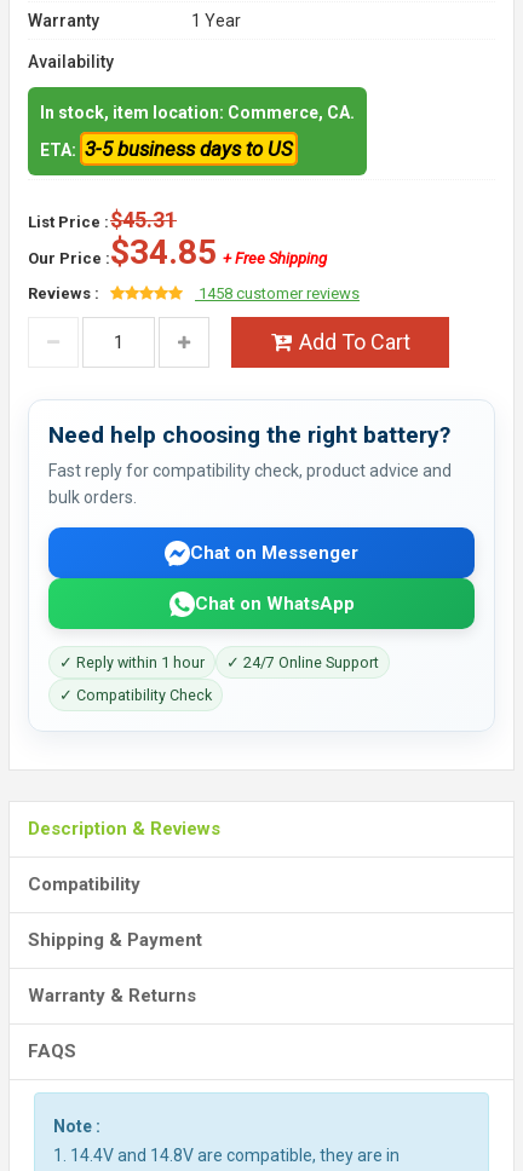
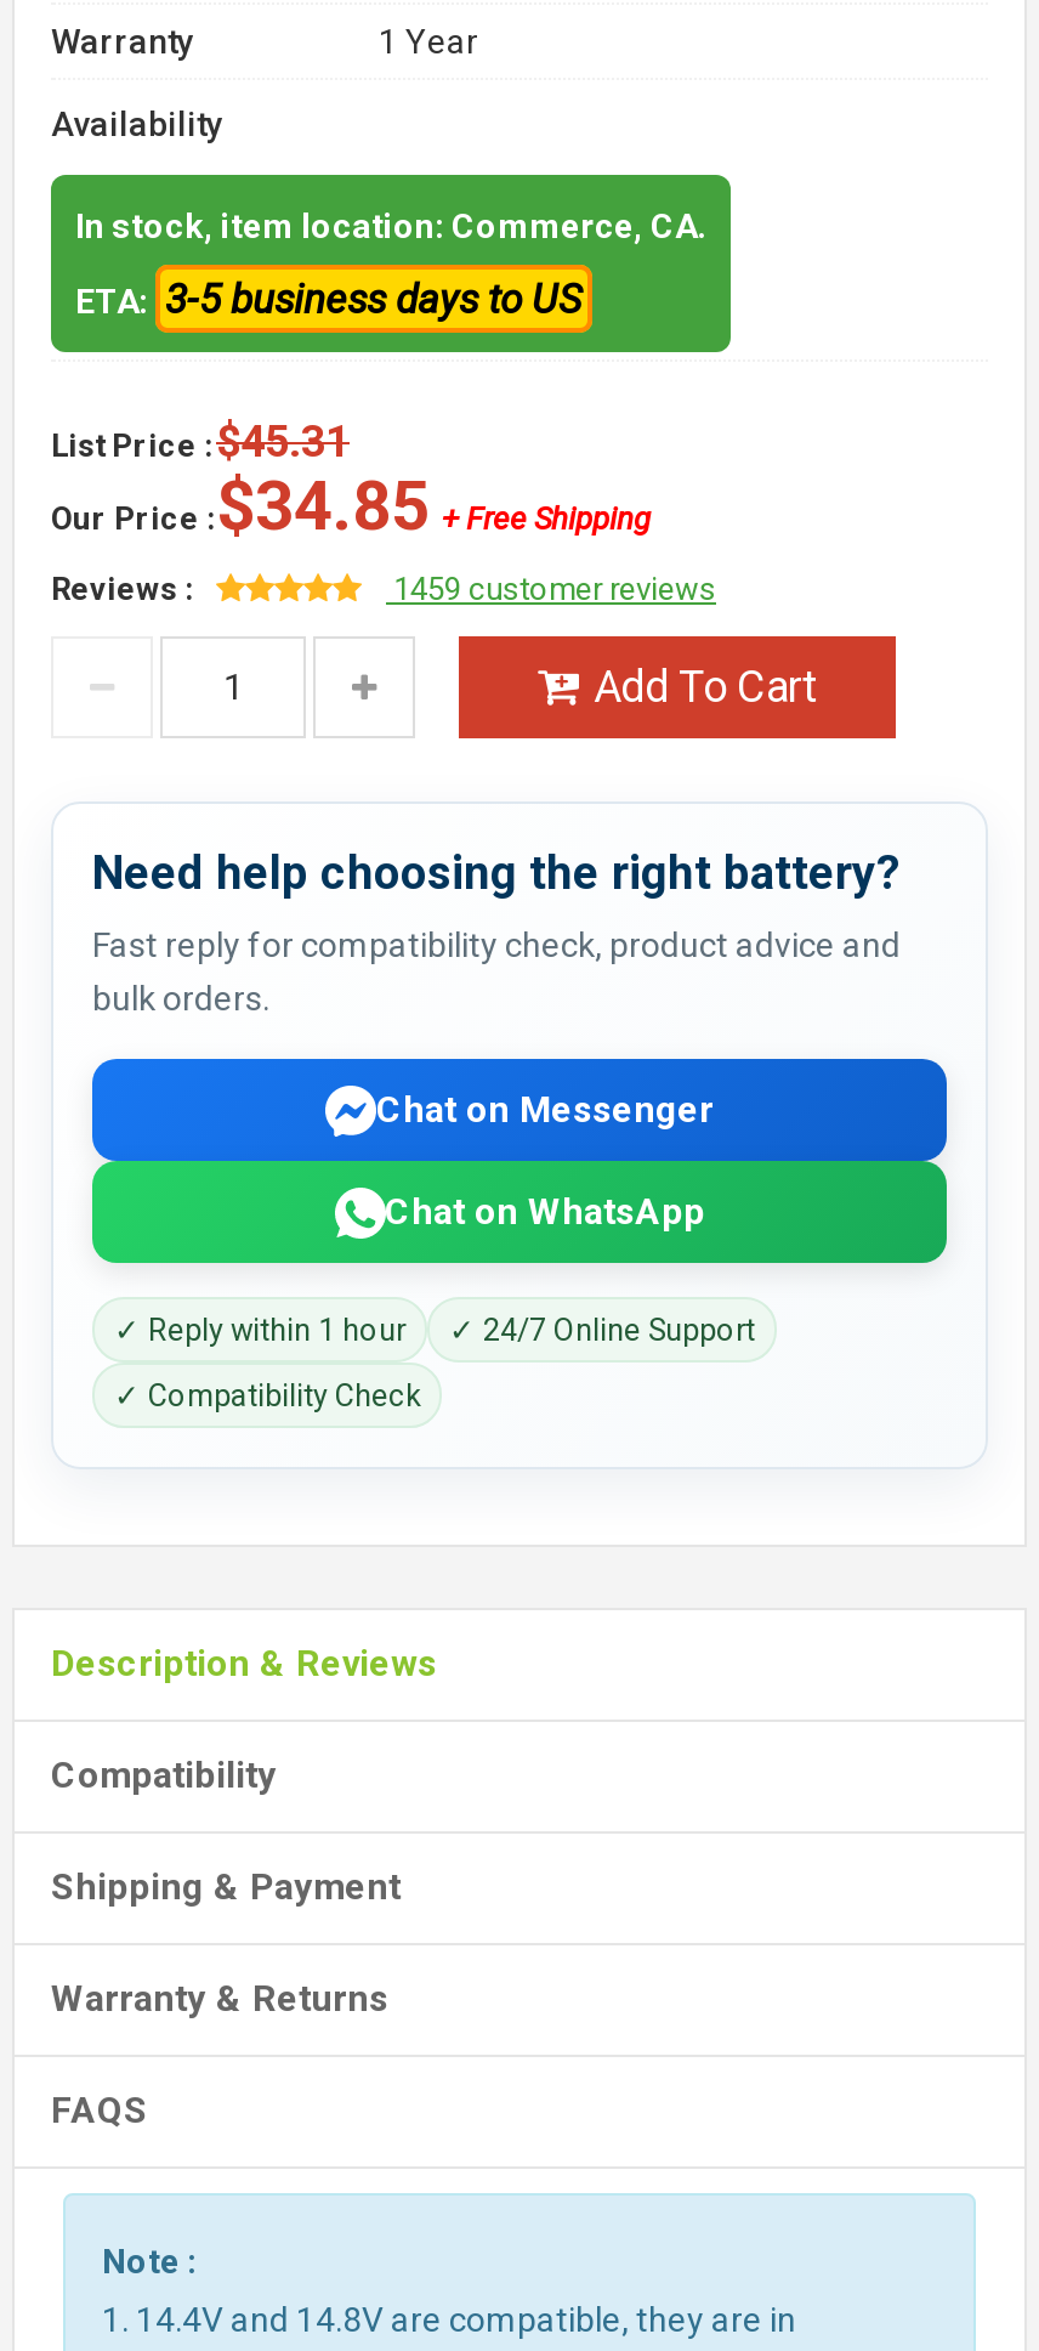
- 1458 customer reviews
+ 1459 customer reviews
